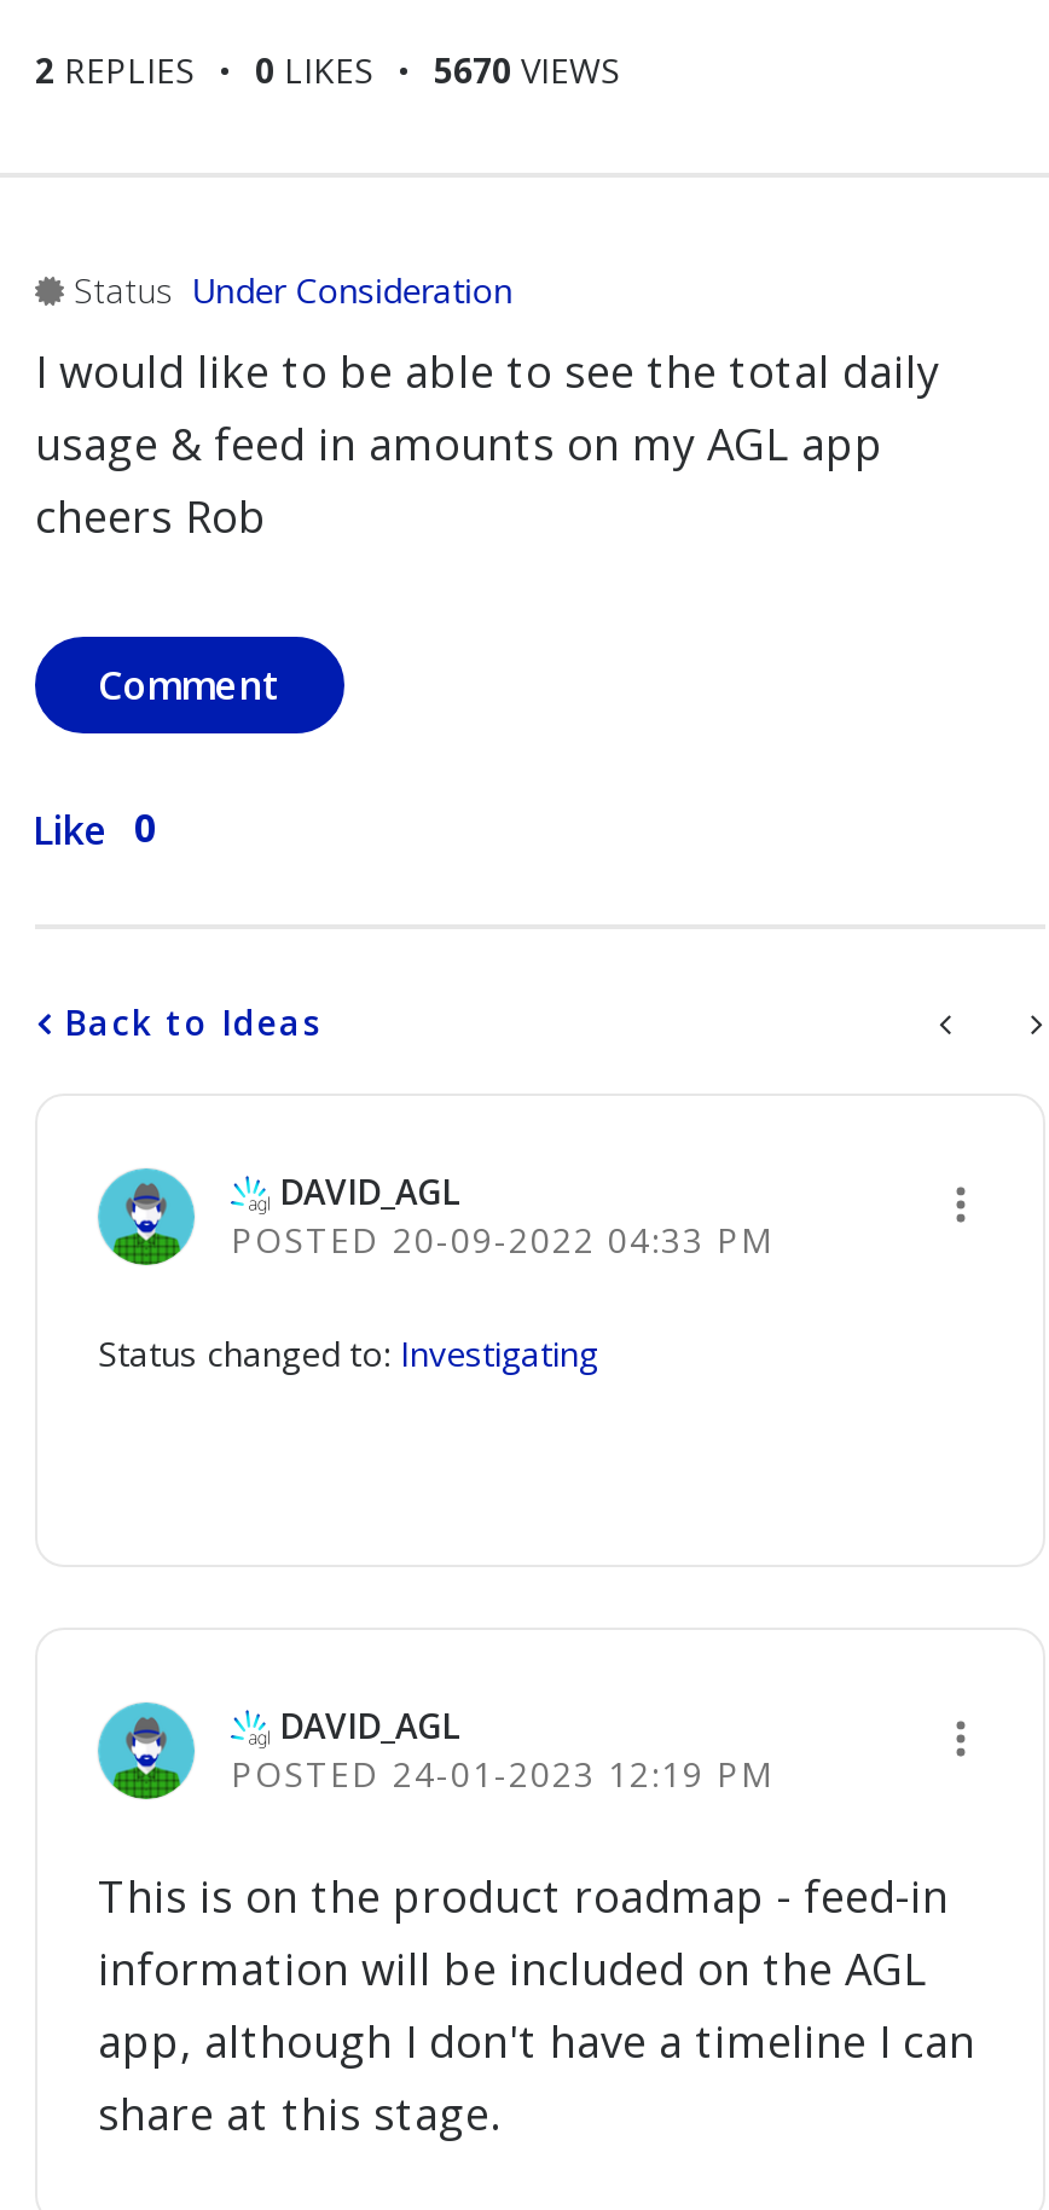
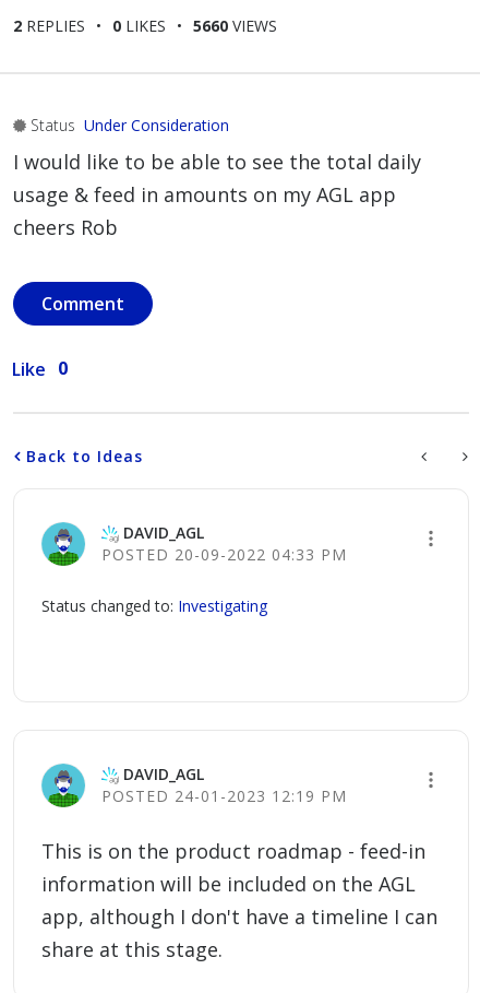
- 2 REPLIES 0 LIKES 5670 VIEWS
+ 2 REPLIES 0 LIKES 5660 VIEWS
